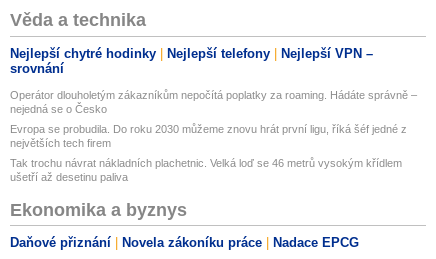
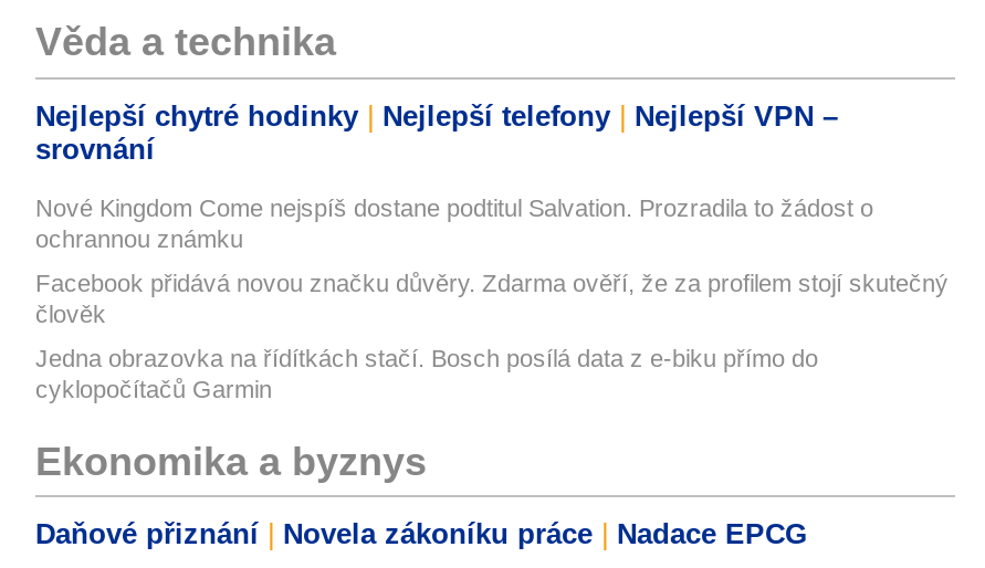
- Operátor dlouholetým zákazníkům nepočítá poplatky za roaming. Hádáte správně –
- nejedná se o Česko
+ Nové Kingdom Come nejspíš dostane podtitul Salvation. Prozradila to žádost o
+ ochrannou známku

- Evropa se probudila. Do roku 2030 můžeme znovu hrát první ligu, říká šéf jedné z
- největších tech firem
+ Facebook přidává novou značku důvěry. Zdarma ověří, že za profilem stojí skutečný
+ člověk

- Tak trochu návrat nákladních plachetnic. Velká loď se 46 metrů vysokým křídlem
- ušetří až desetinu paliva
+ Jedna obrazovka na řídítkách stačí. Bosch posílá data z e-biku přímo do
+ cyklopočítačů Garmin
